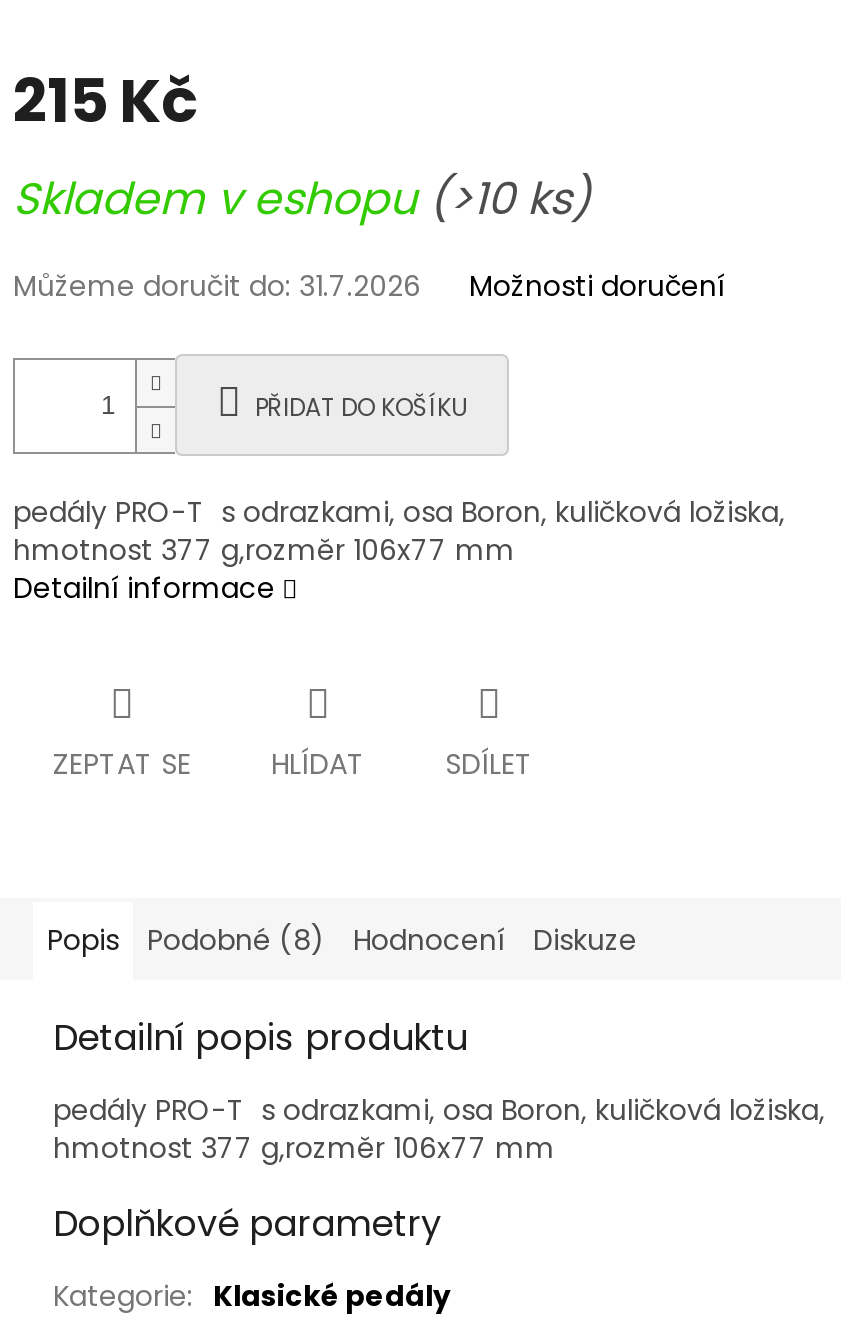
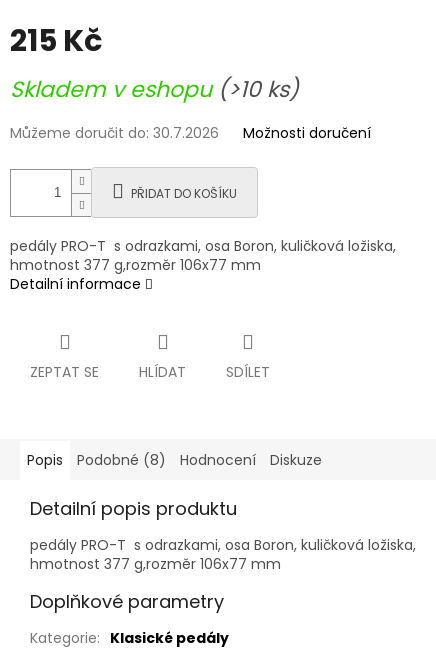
- Můžeme doručit do: 31.7.2026
+ Můžeme doručit do: 30.7.2026
